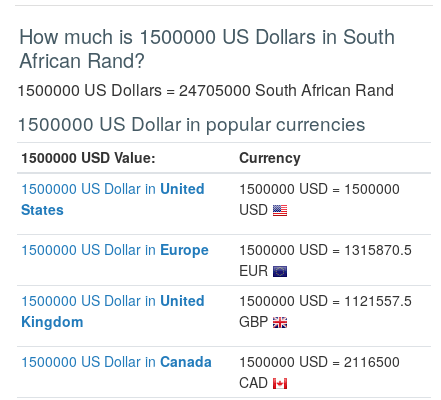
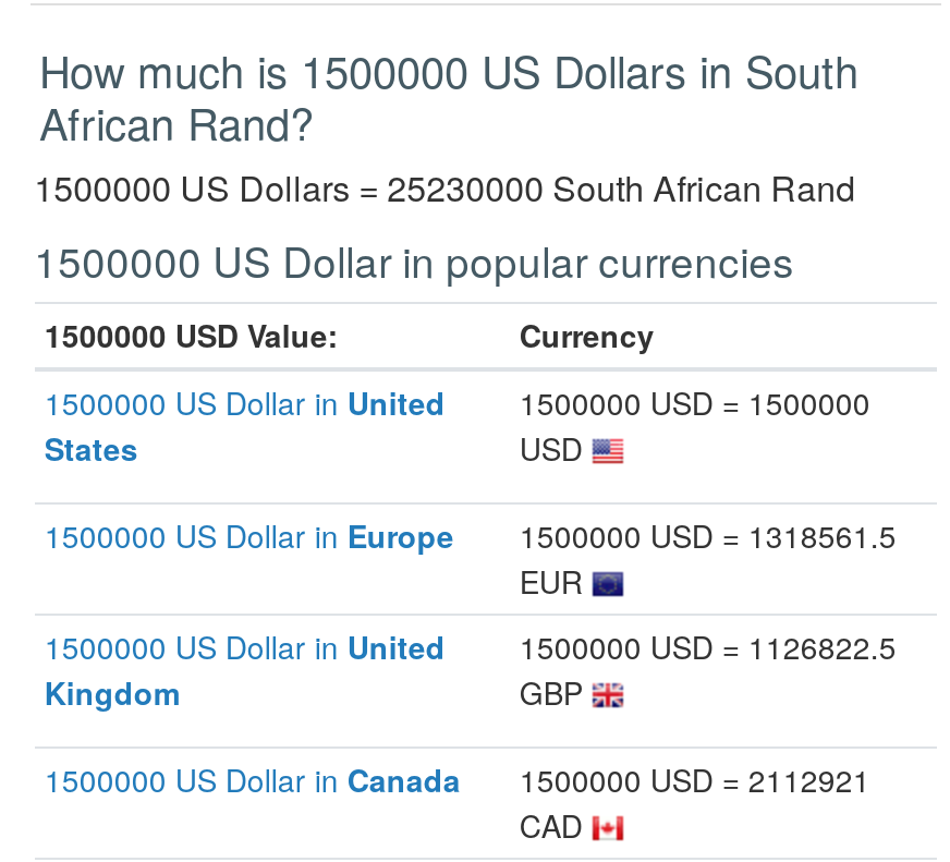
- 1500000 US Dollars = 24705000 South African Rand
+ 1500000 US Dollars = 25230000 South African Rand

- 1500000 US Dollar in Europe 1500000 USD = 1315870.5
+ 1500000 US Dollar in Europe 1500000 USD = 1318561.5

- 1500000 US Dollar in United 1500000 USD = 1121557.5
+ 1500000 US Dollar in United 1500000 USD = 1126822.5

- 1500000 US Dollar in Canada 1500000 USD = 2116500
+ 1500000 US Dollar in Canada 1500000 USD = 2112921
